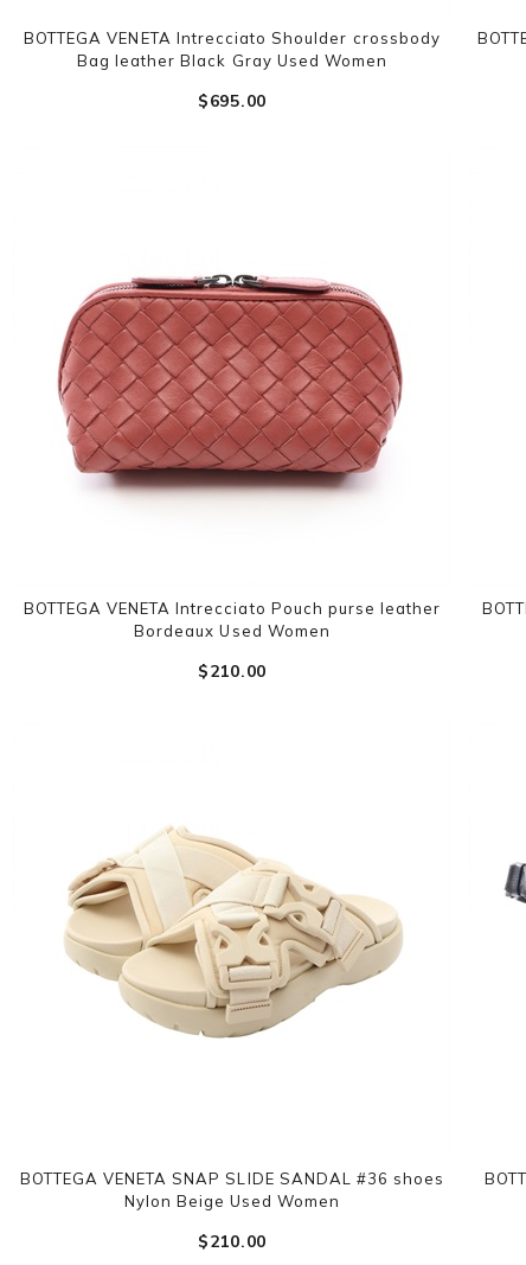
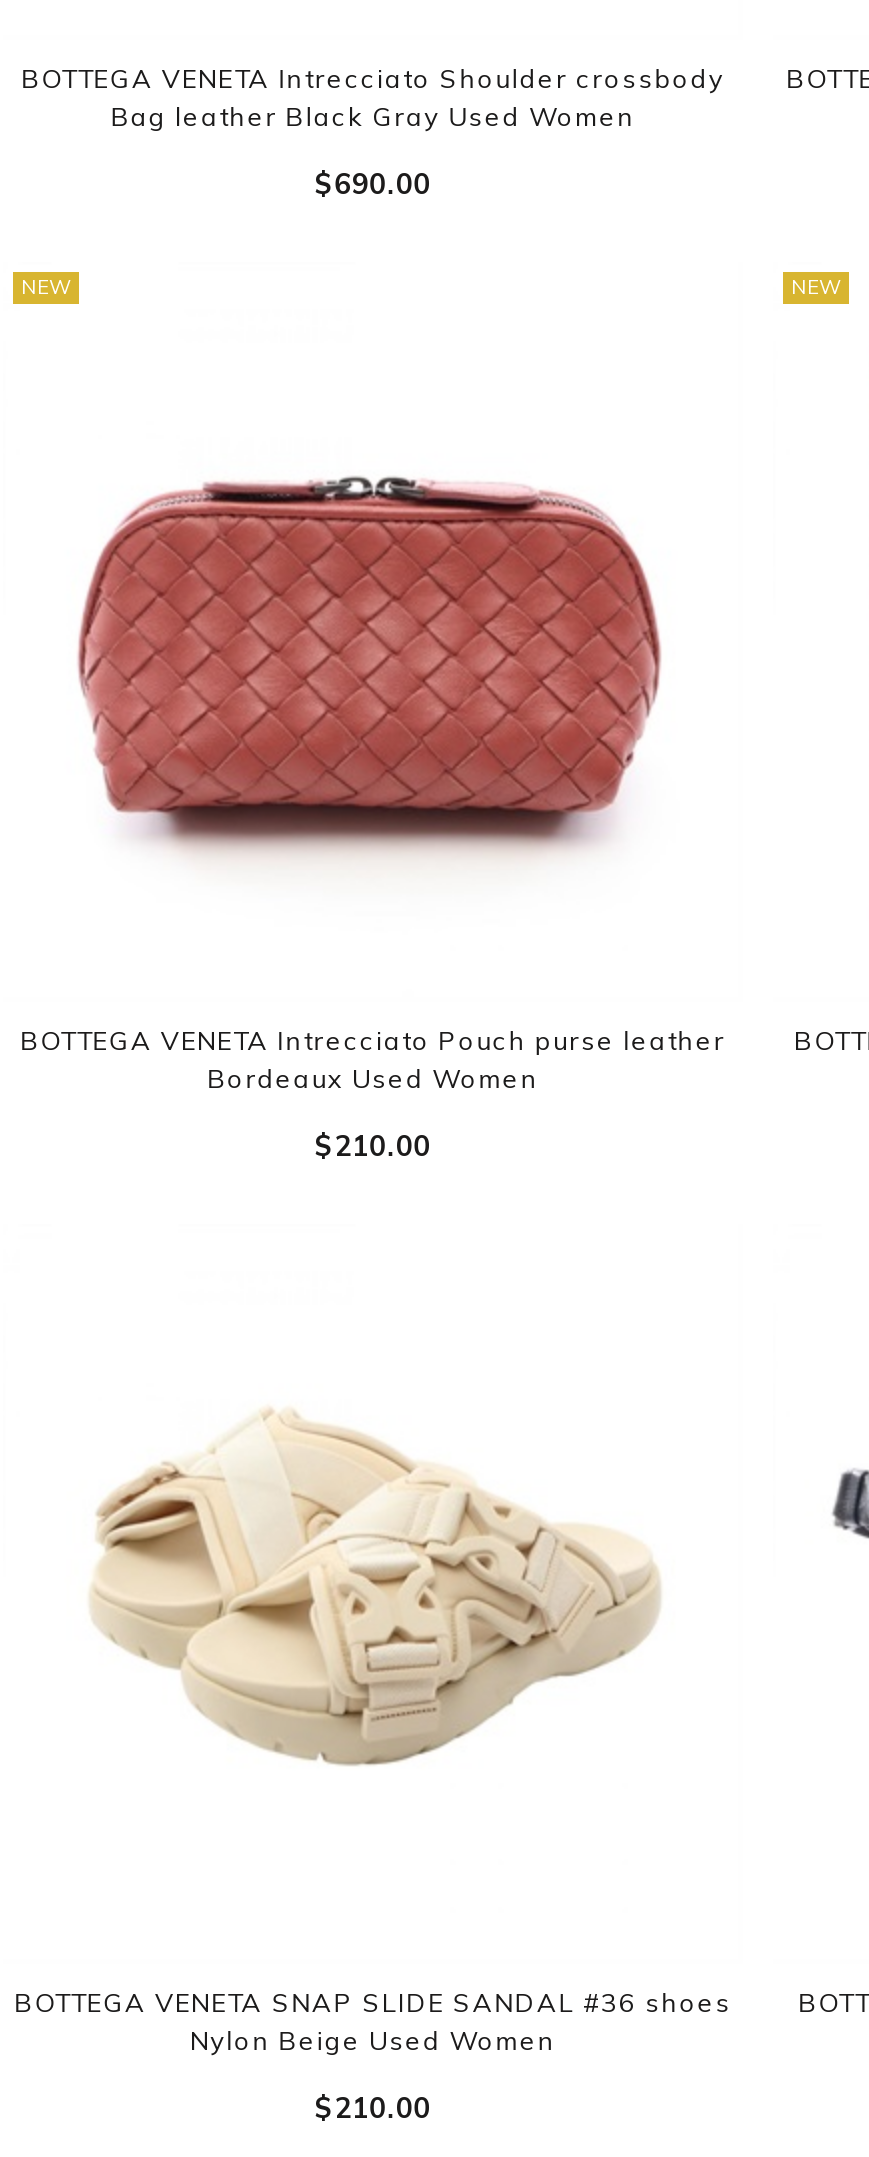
+ NEW

+ NEW

- $‌695.00
+ $‌690.00
